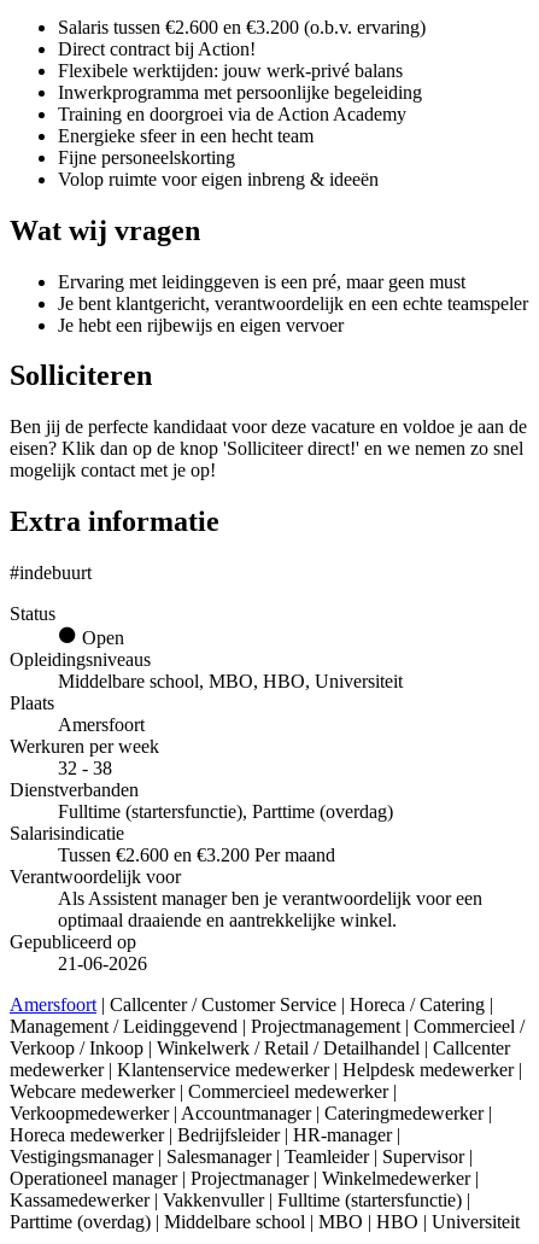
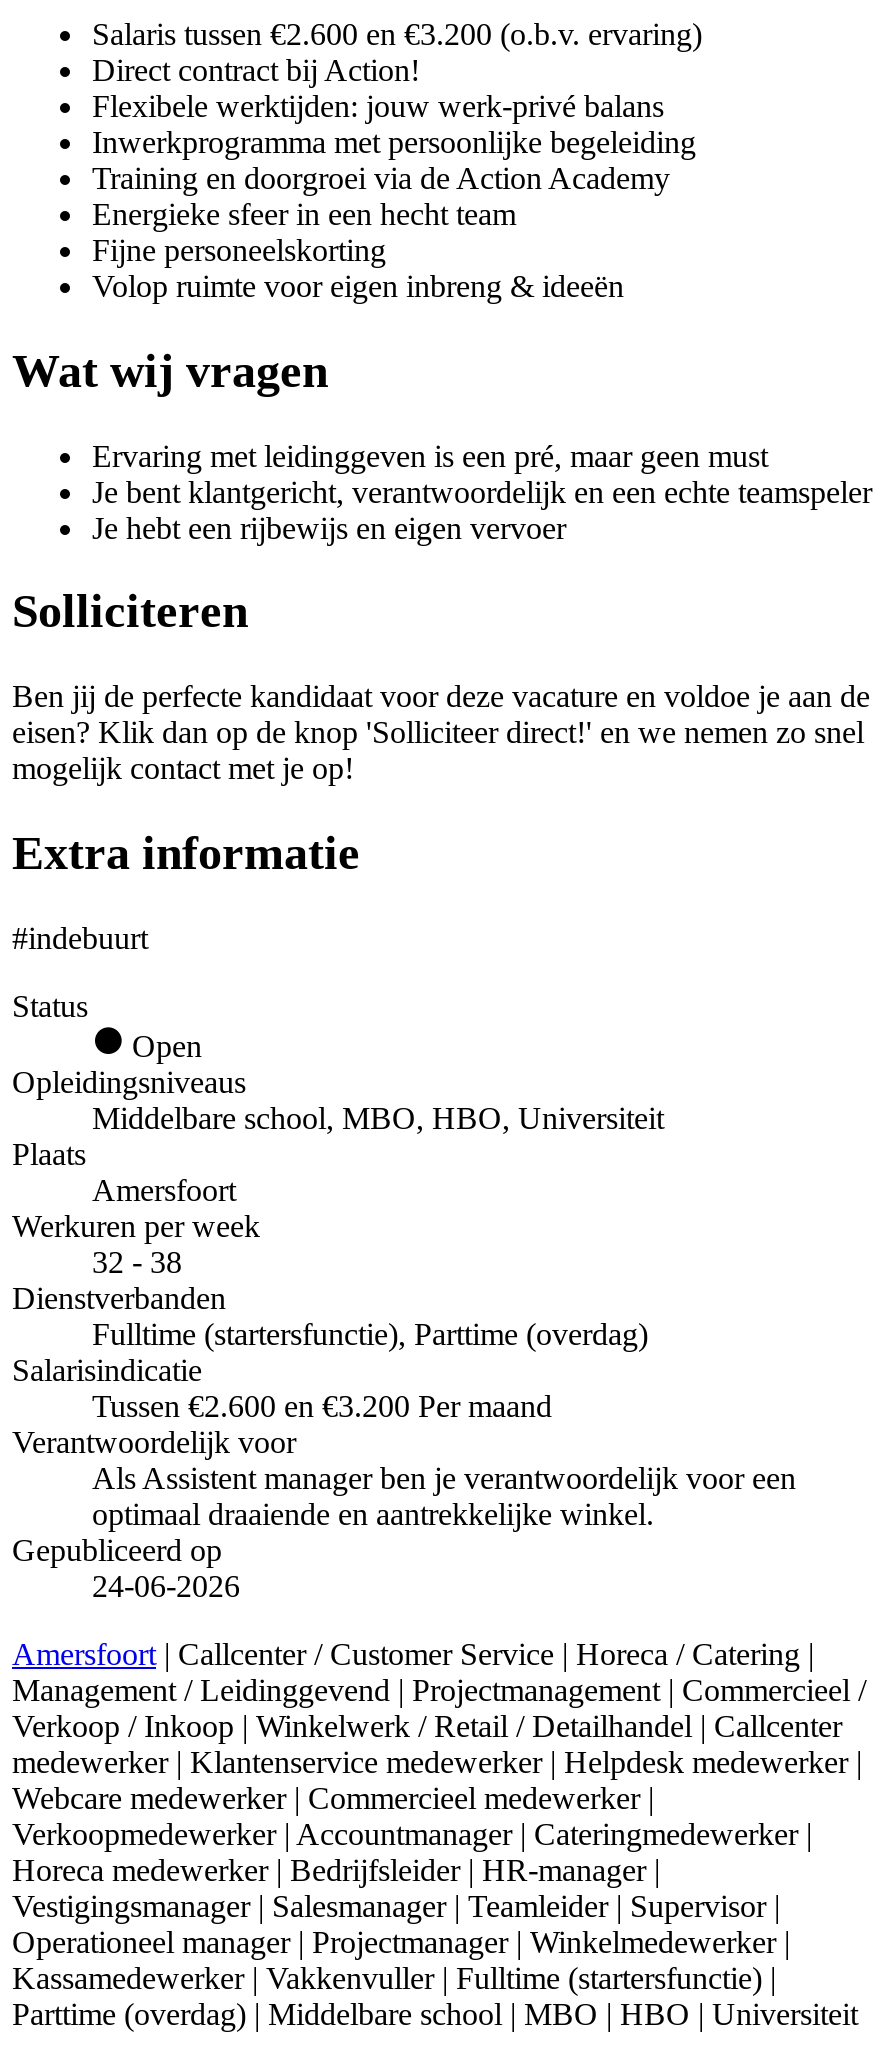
- 21-06-2026
+ 24-06-2026
